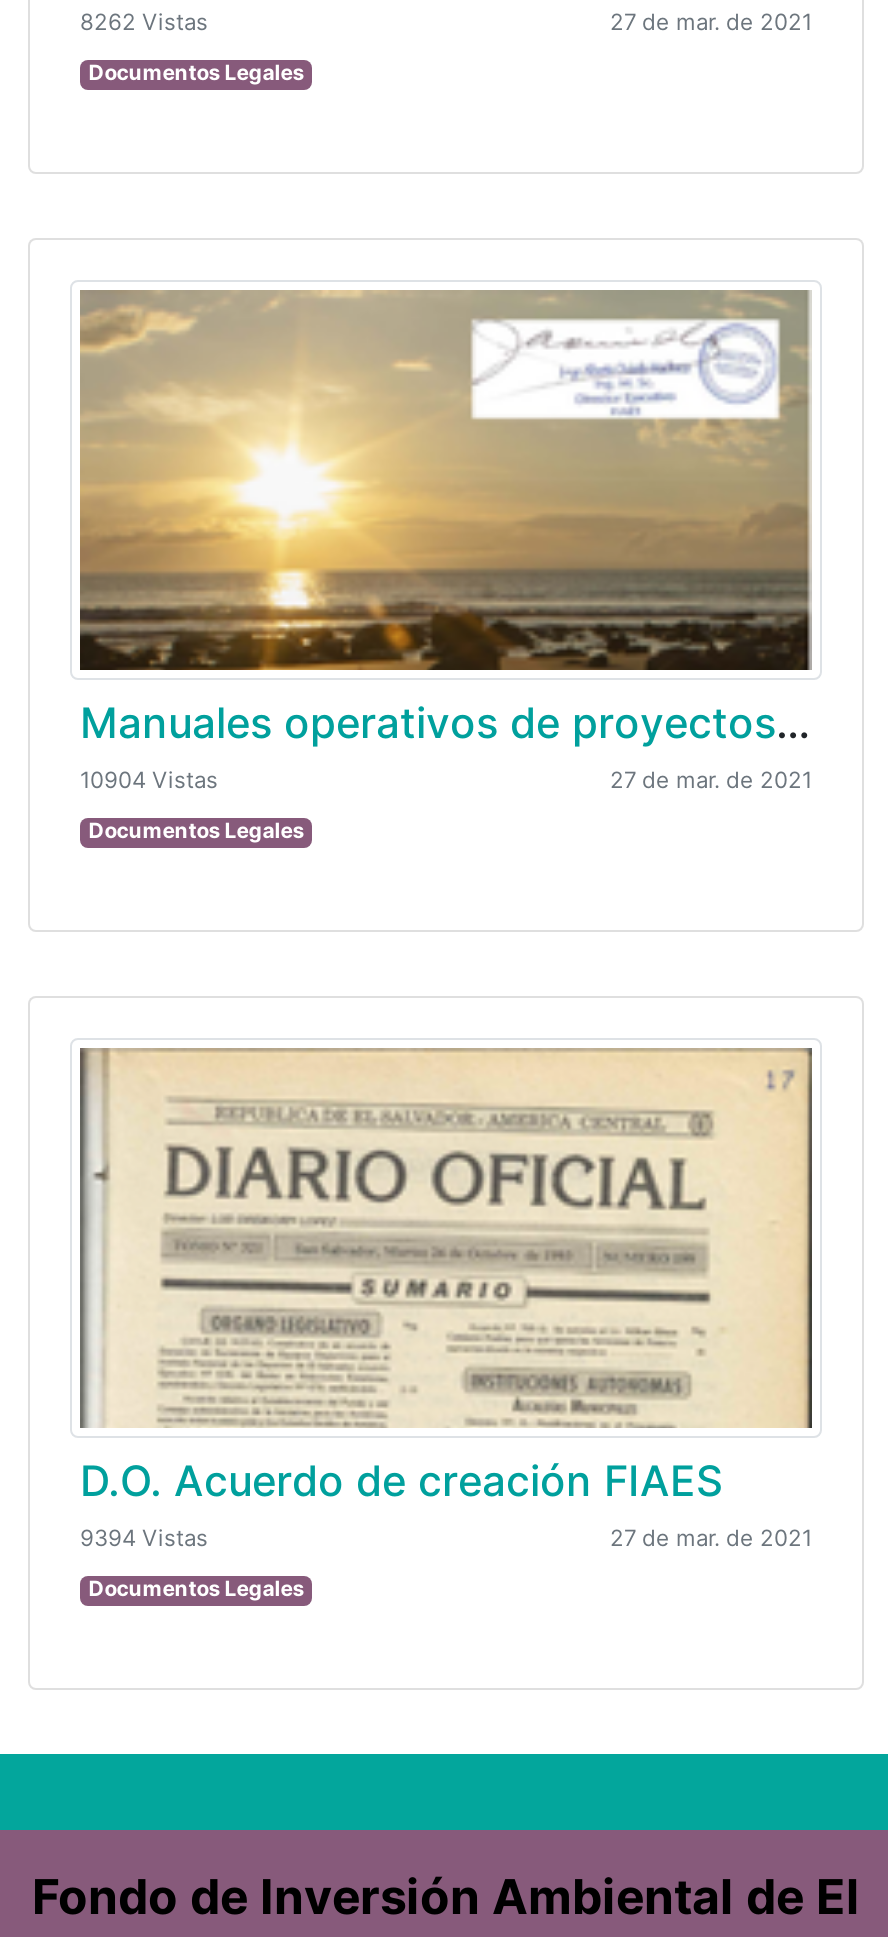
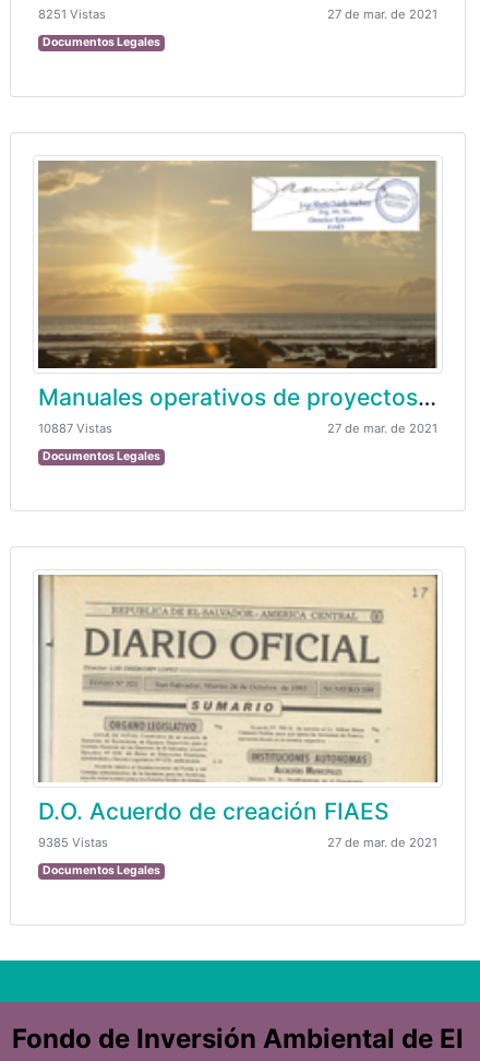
- 8262 Vistas
+ 8251 Vistas

- 10904 Vistas
+ 10887 Vistas

- 9394 Vistas
+ 9385 Vistas
